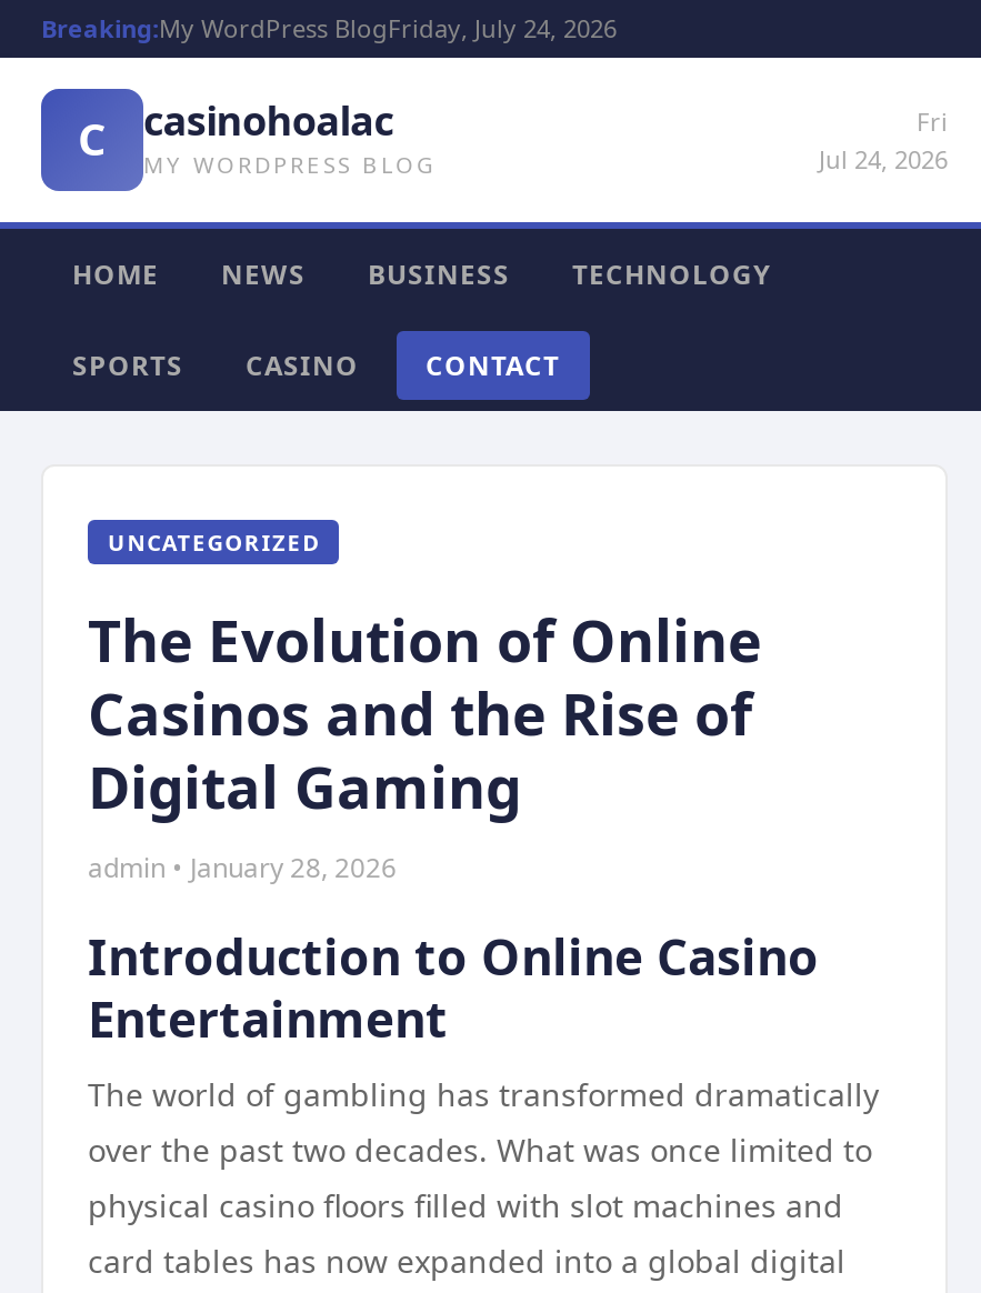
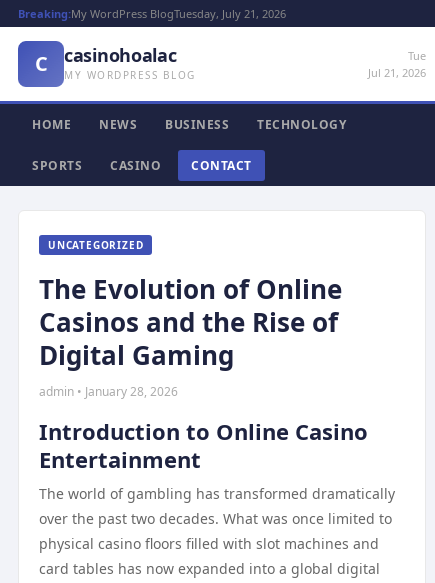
- Breaking:My WordPress BlogFriday, July 24, 2026
+ Breaking:My WordPress BlogTuesday, July 21, 2026

- Fri
- Jul 24, 2026
+ Tue
+ Jul 21, 2026
